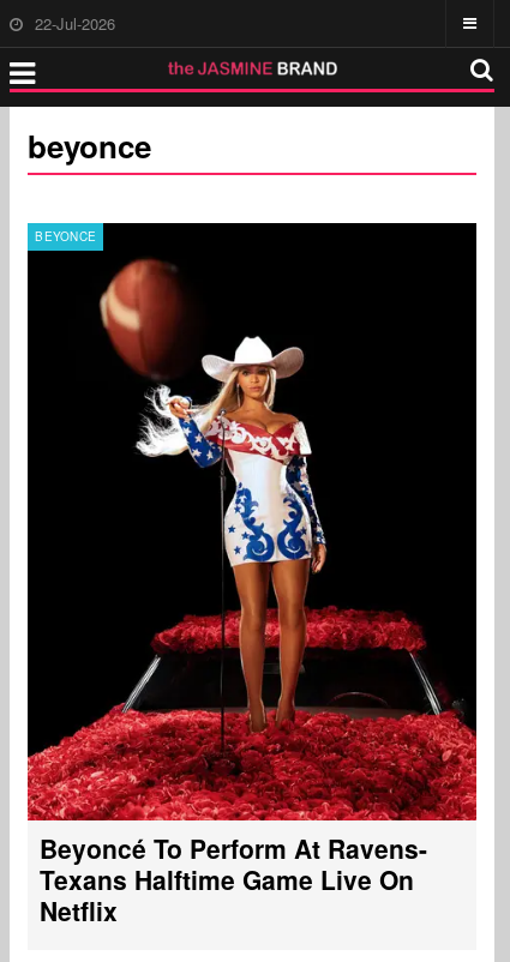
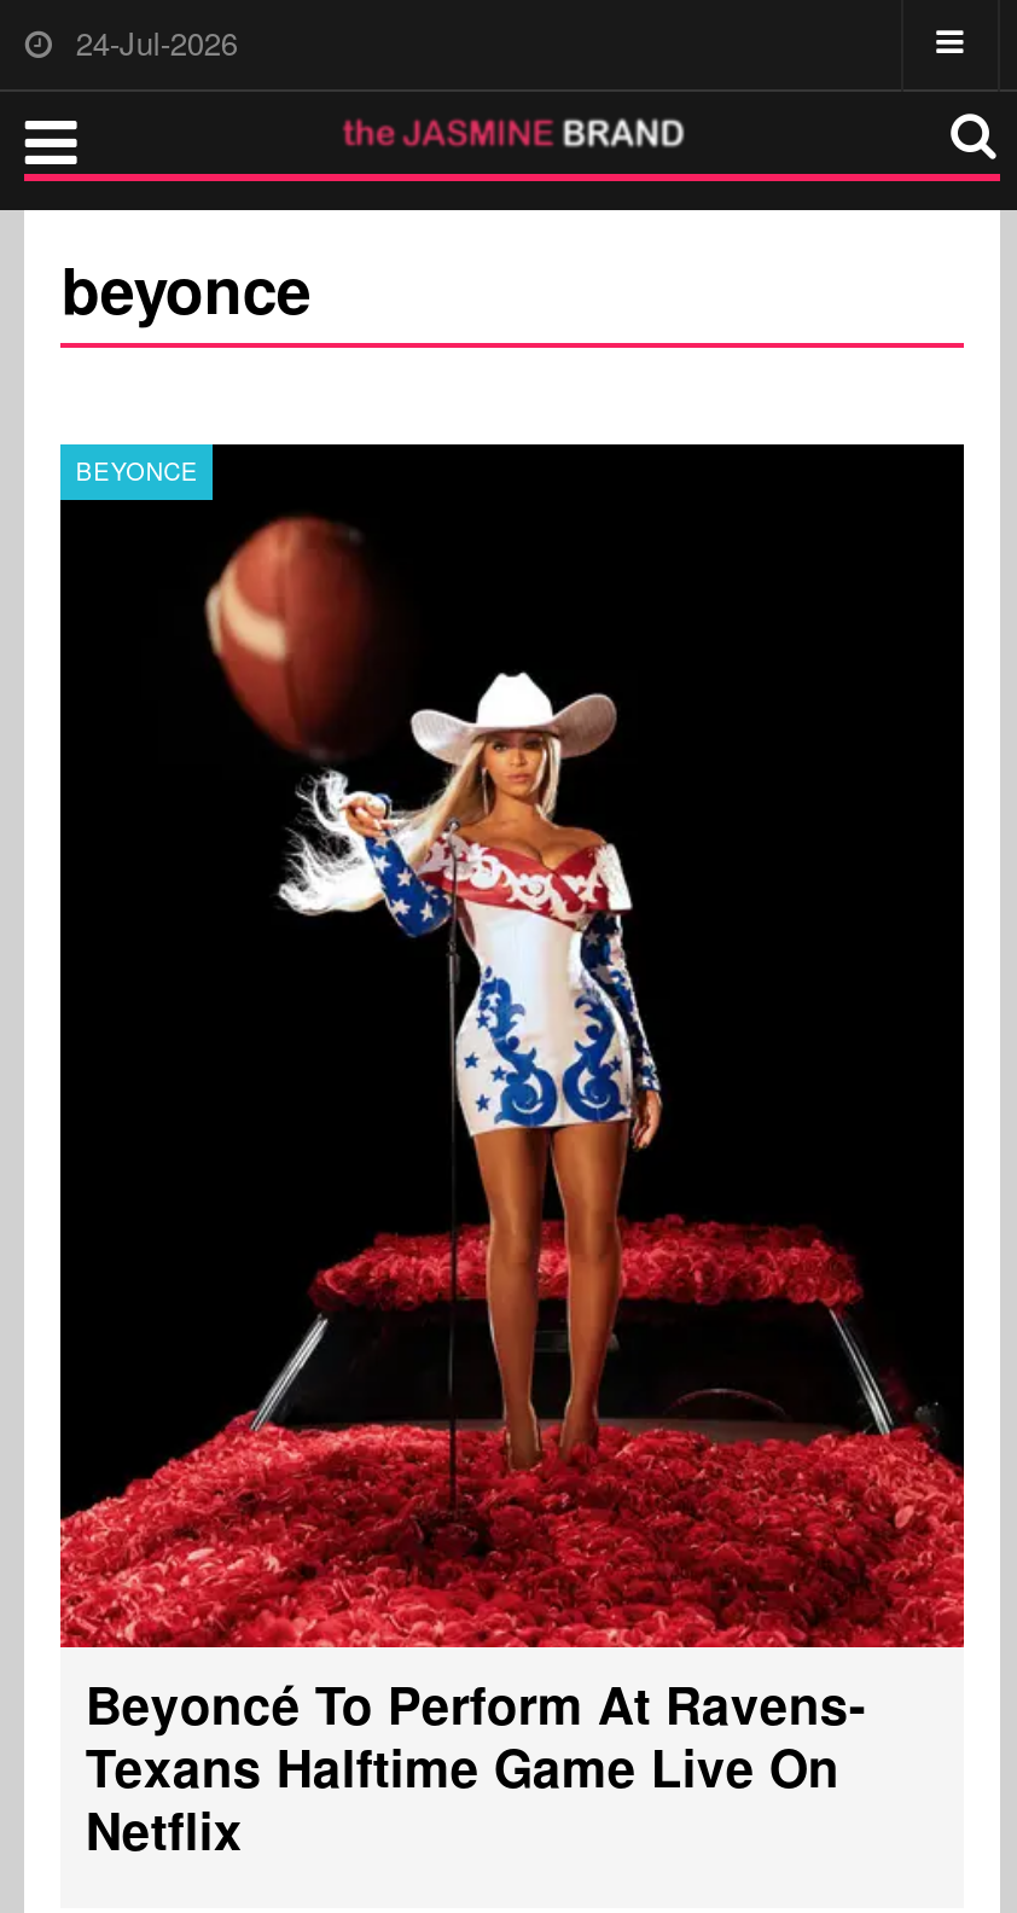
- 22-Jul-2026
+ 24-Jul-2026
